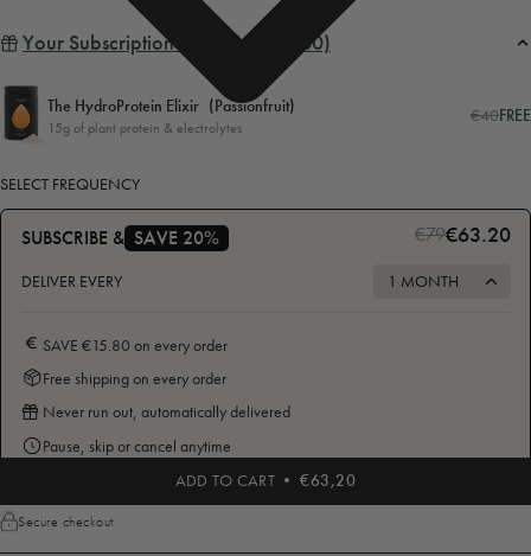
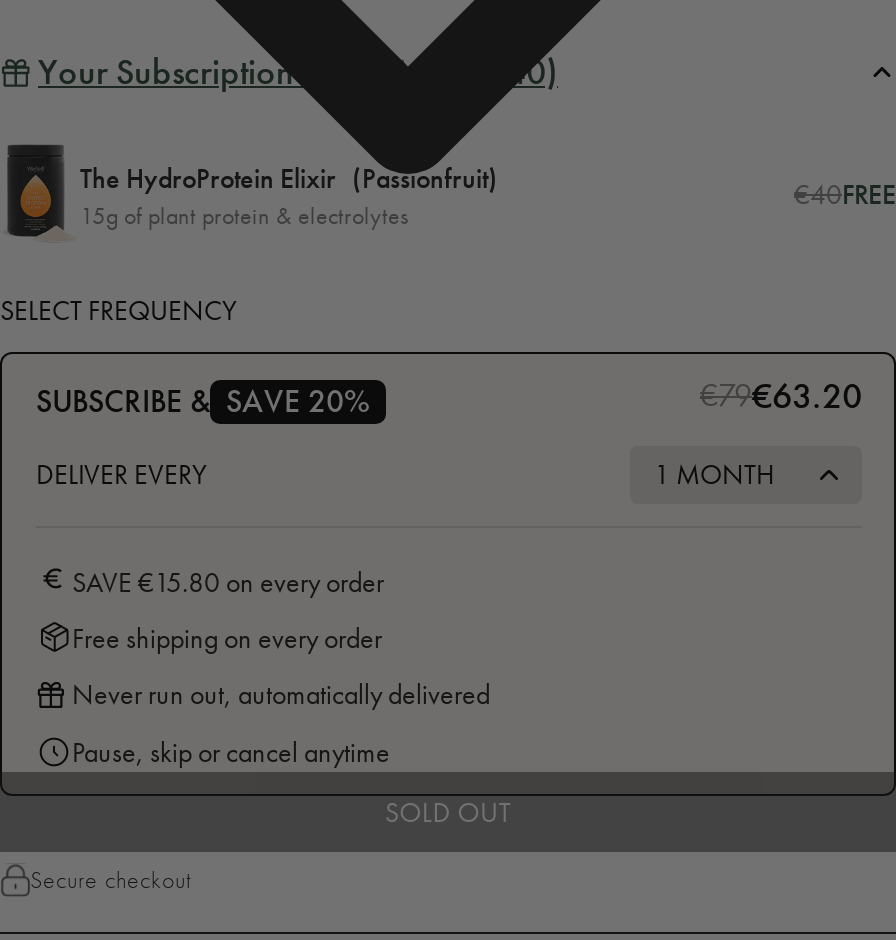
- ADD TO CART • €63,20
+ SOLD OUT
